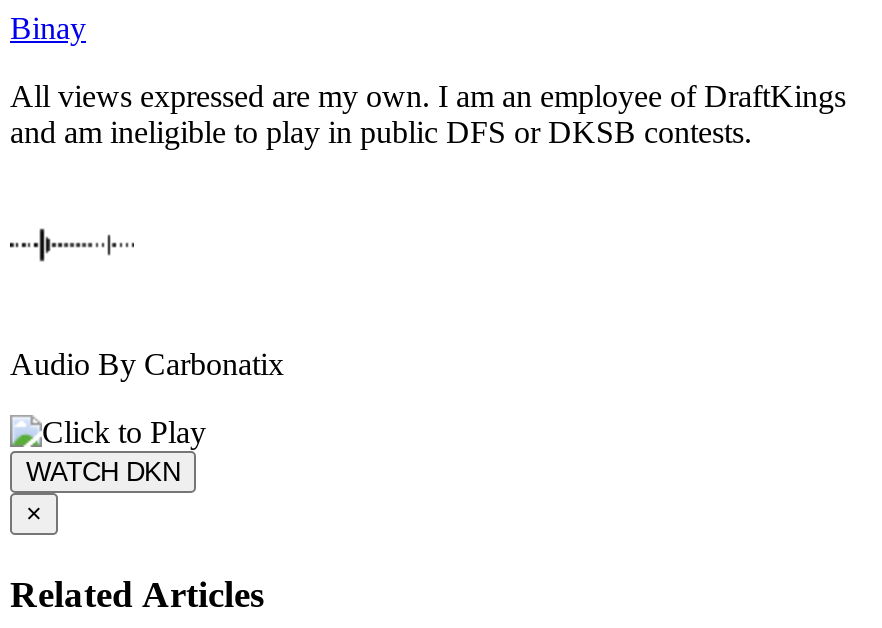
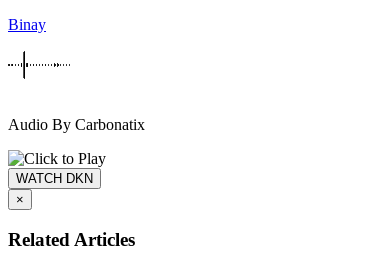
- All views expressed are my own. I am an employee of DraftKings
- and am ineligible to play in public DFS or DKSB contests.
